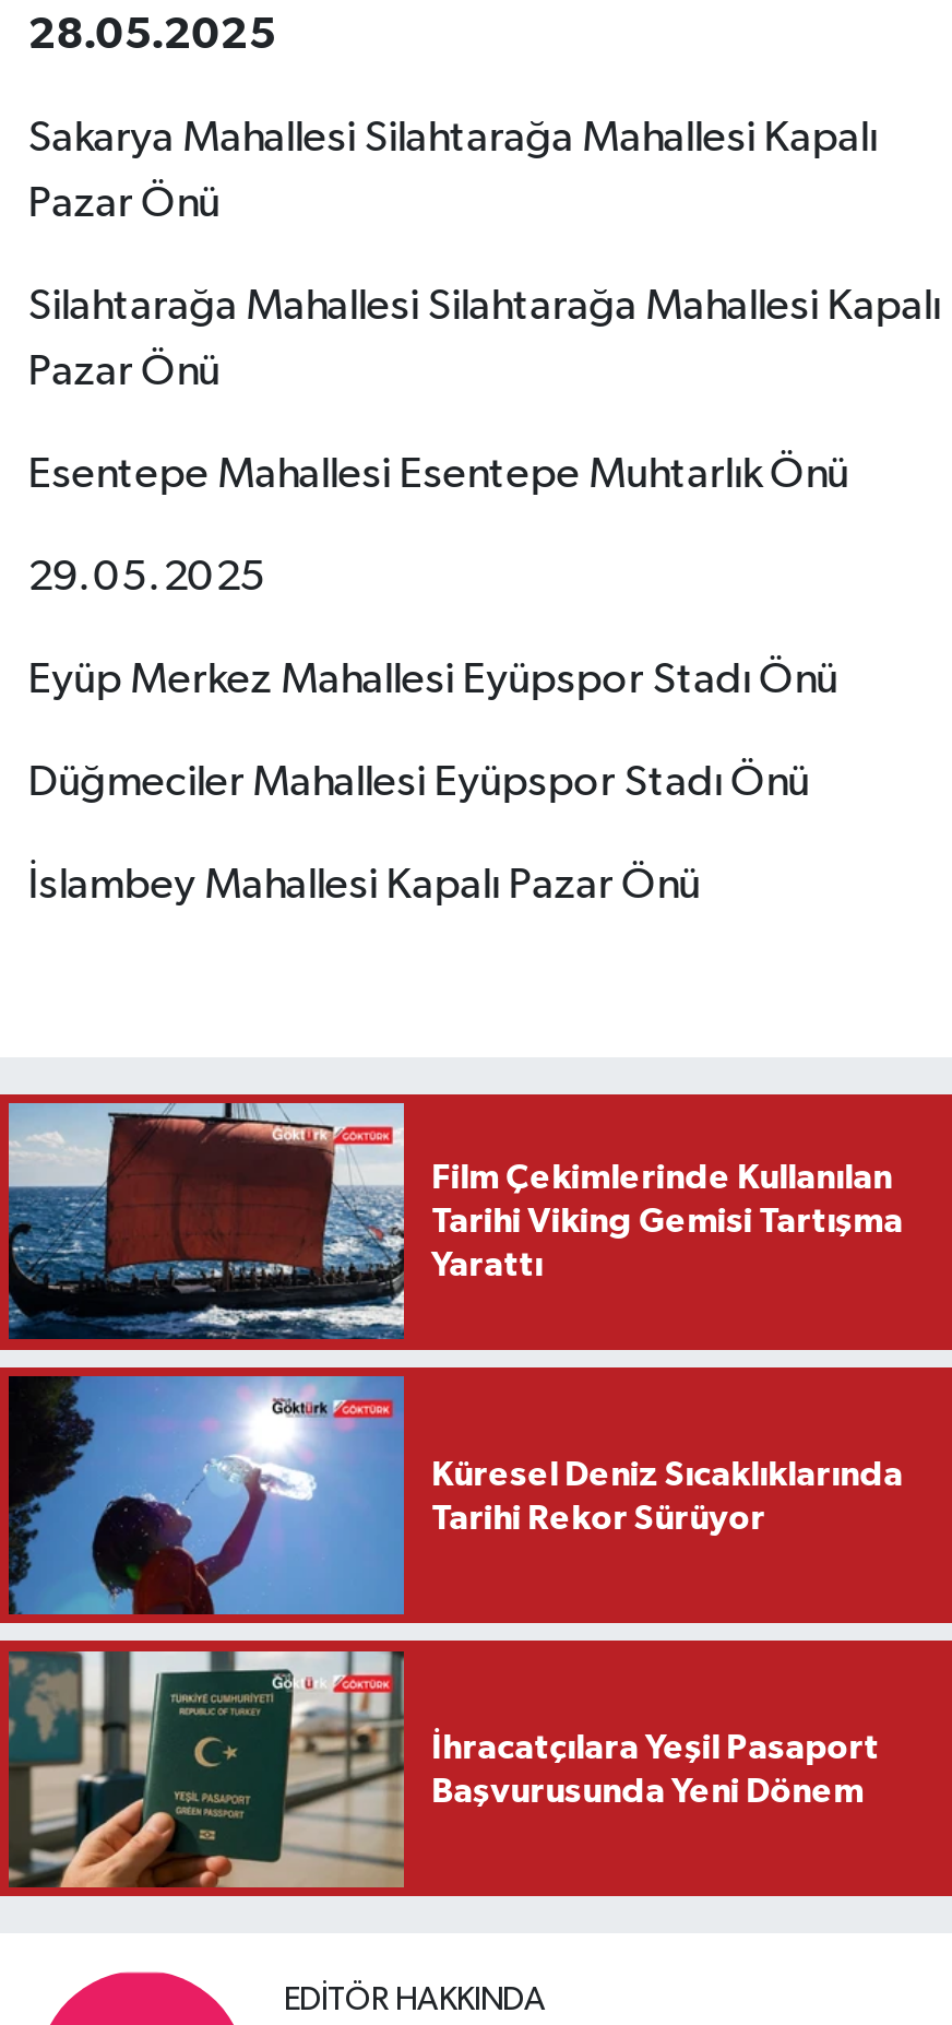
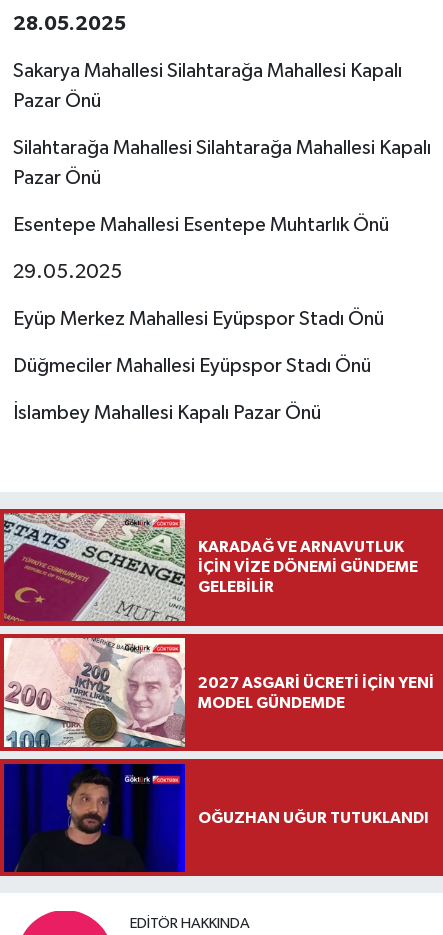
- [image]
- Film Çekimlerinde Kullanılan
- Tarihi Viking Gemisi Tartışma
- Yarattı
+ [image]
+ KARADAĞ VE ARNAVUTLUK
+ İÇİN VİZE DÖNEMİ GÜNDEME
+ GELEBİLİR

- [image]
- Küresel Deniz Sıcaklıklarında
- Tarihi Rekor Sürüyor
+ [image]
+ 2027 ASGARİ ÜCRETİ İÇİN YENİ
+ MODEL GÜNDEMDE

- [image]
- İhracatçılara Yeşil Pasaport
- Başvurusunda Yeni Dönem
+ [image]
+ OĞUZHAN UĞUR TUTUKLANDI
